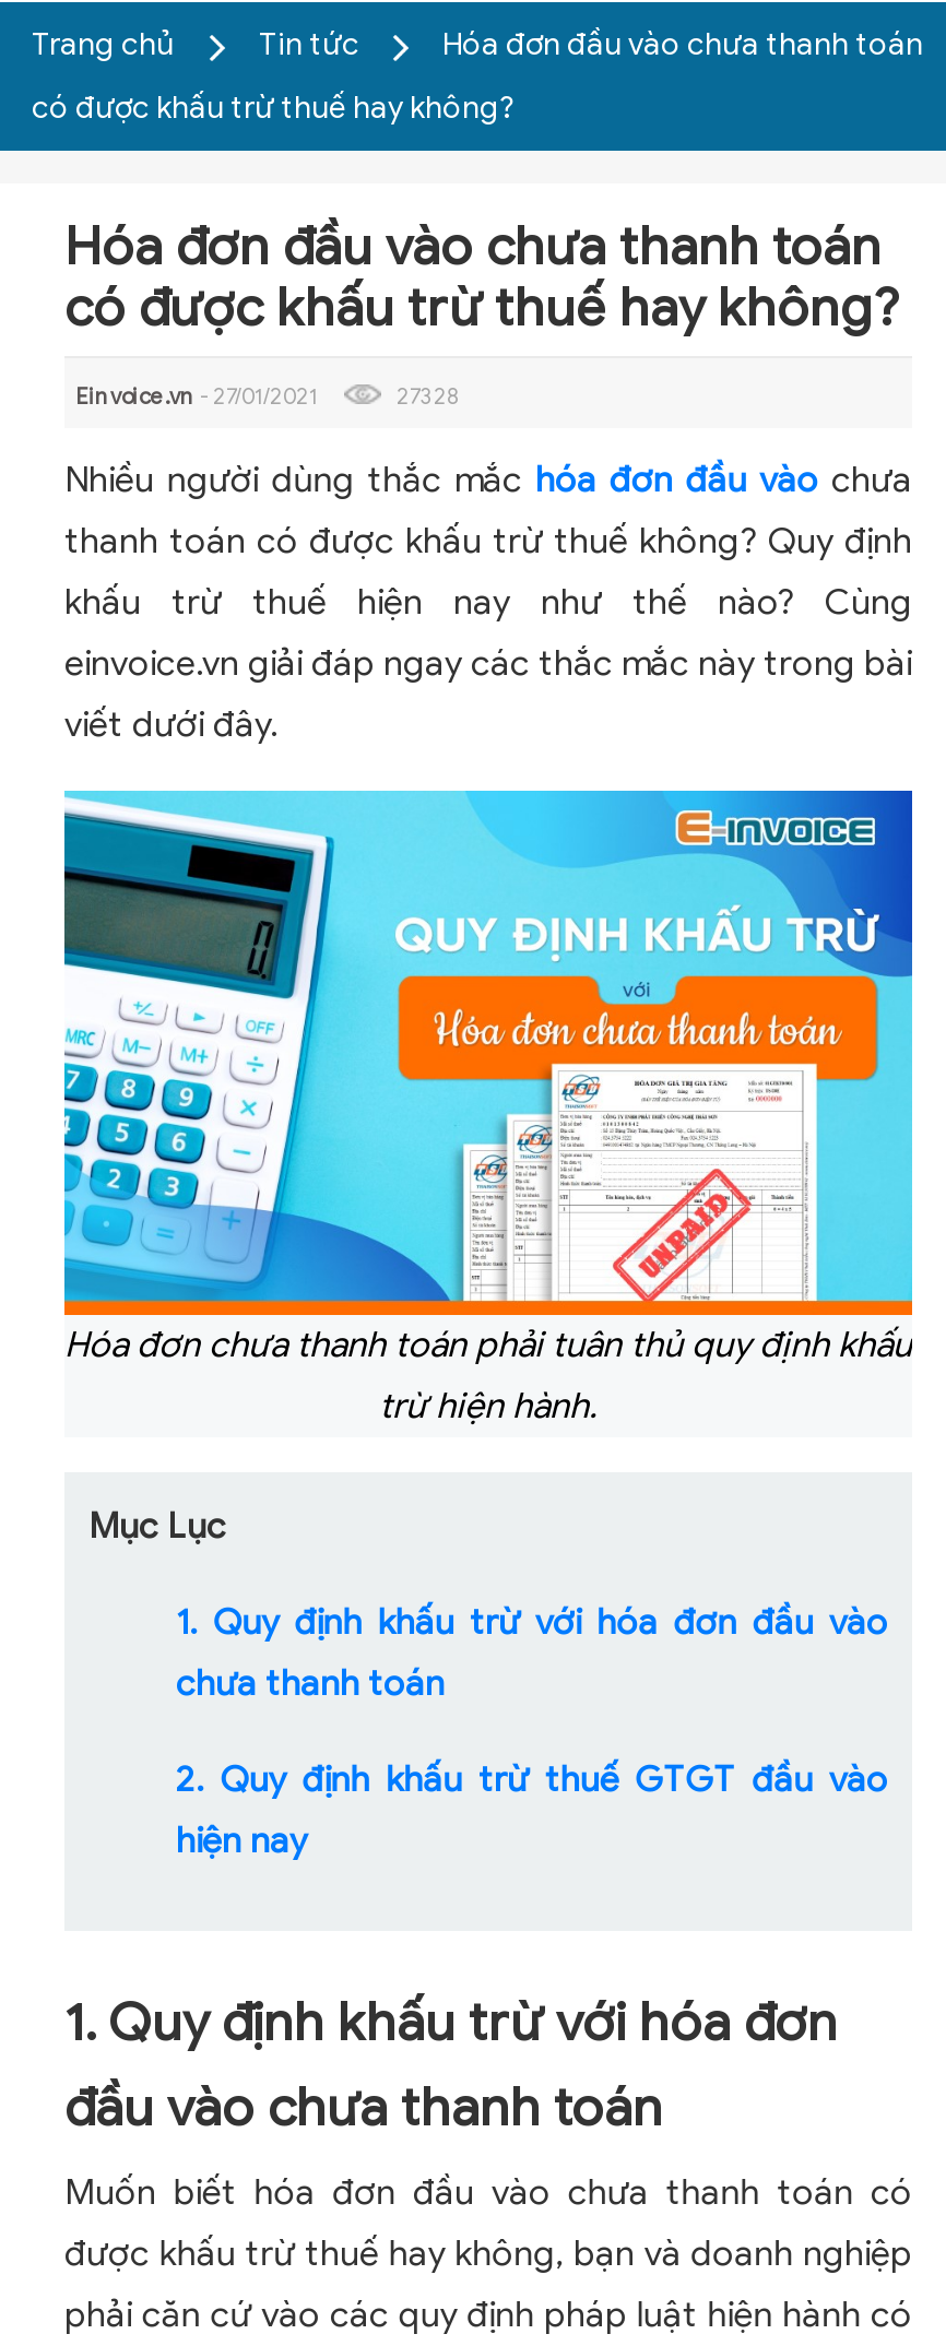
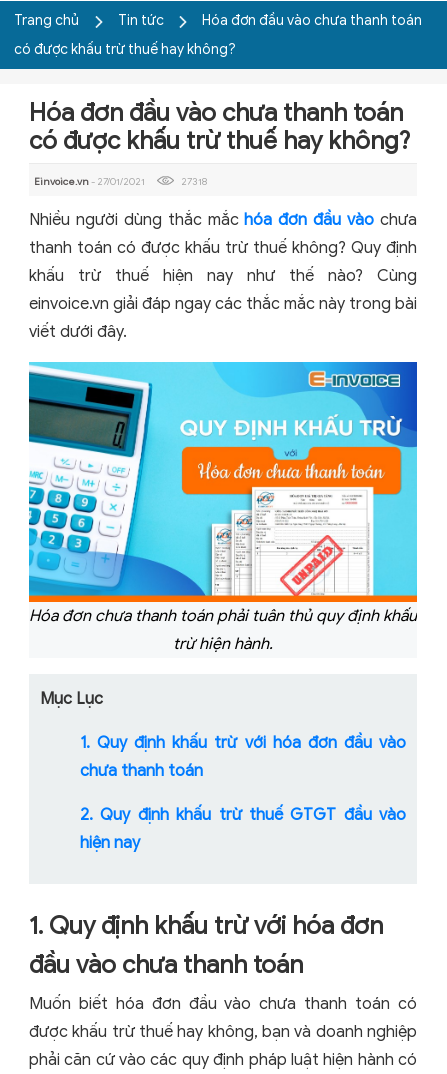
- 27328
+ 27318
